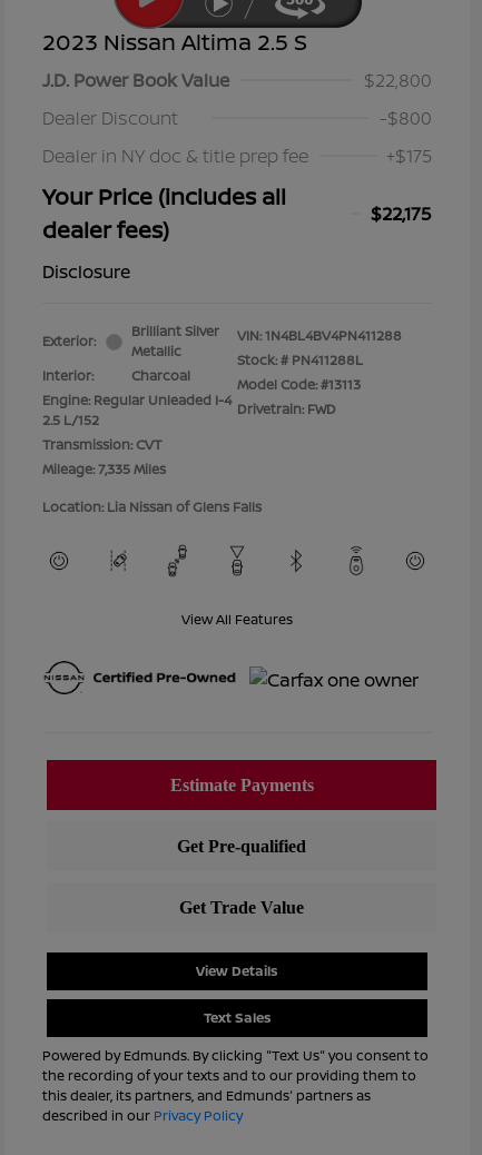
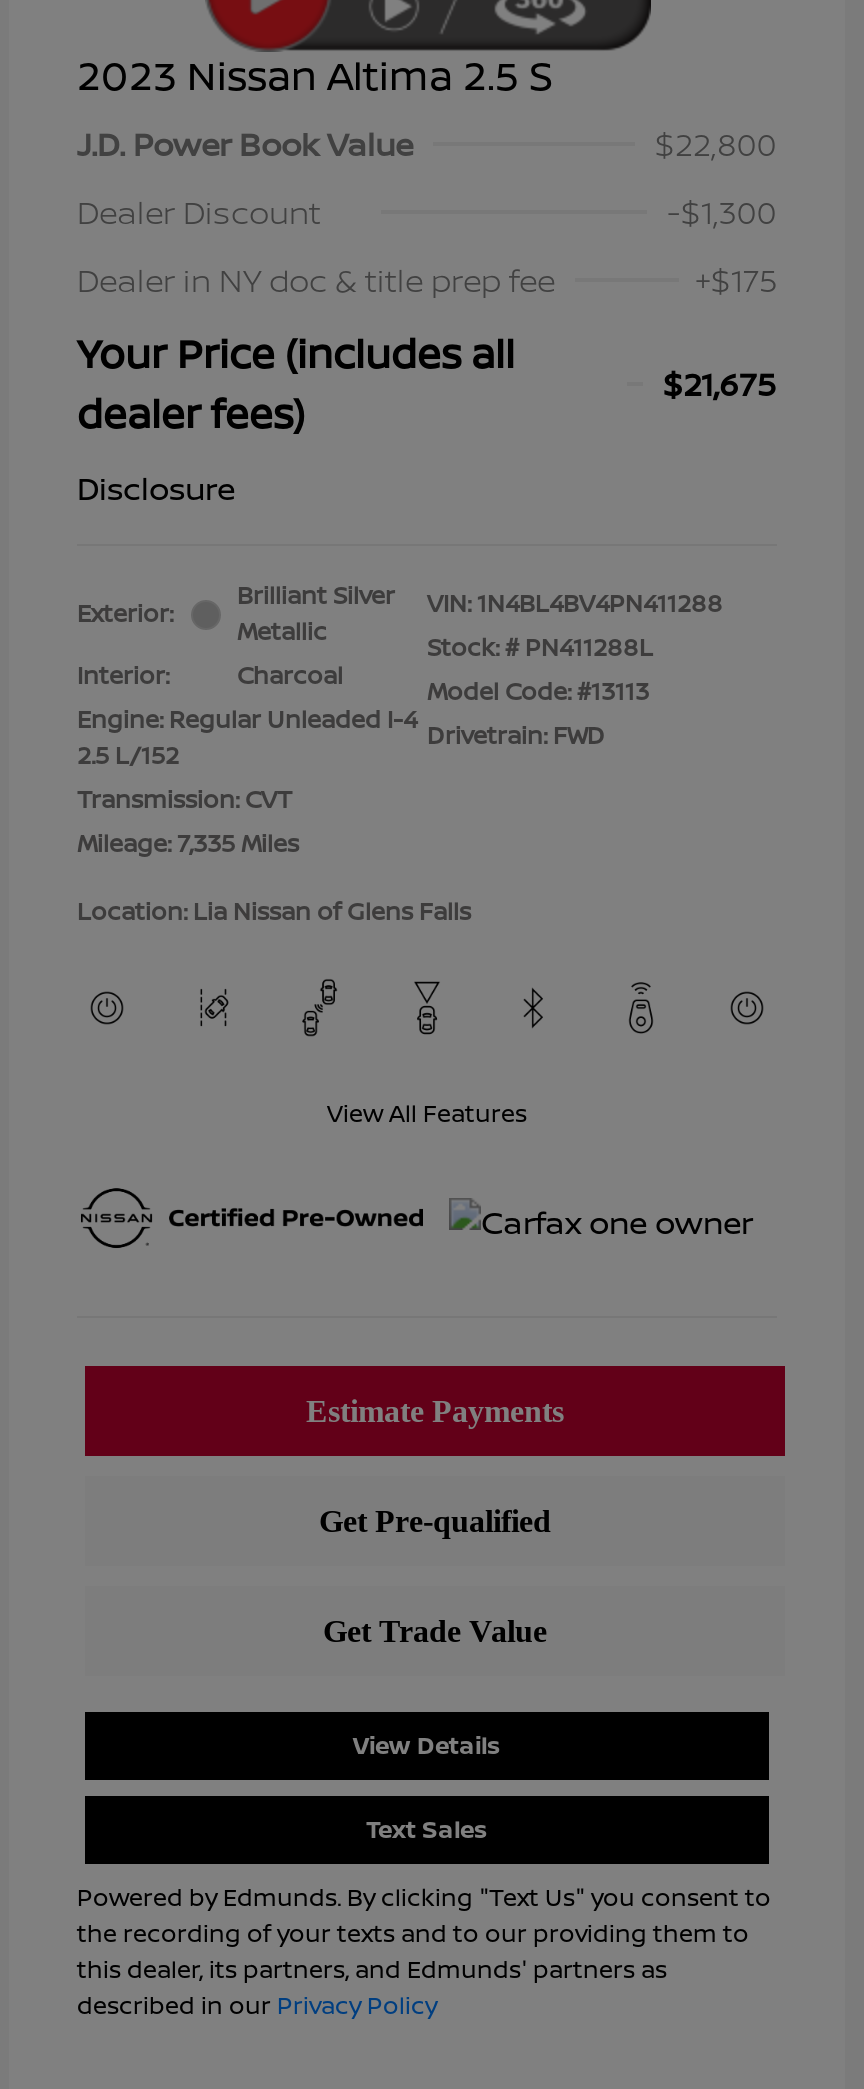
- -$800
+ -$1,300

- $22,175
+ $21,675
